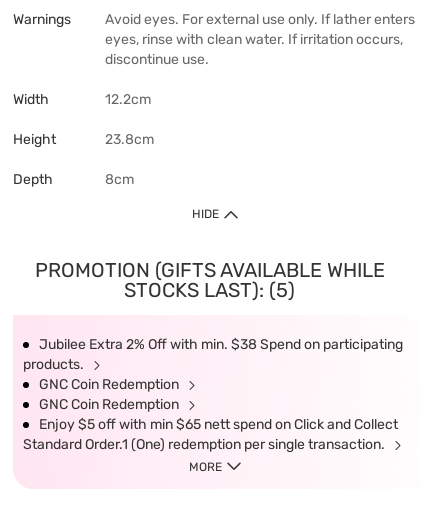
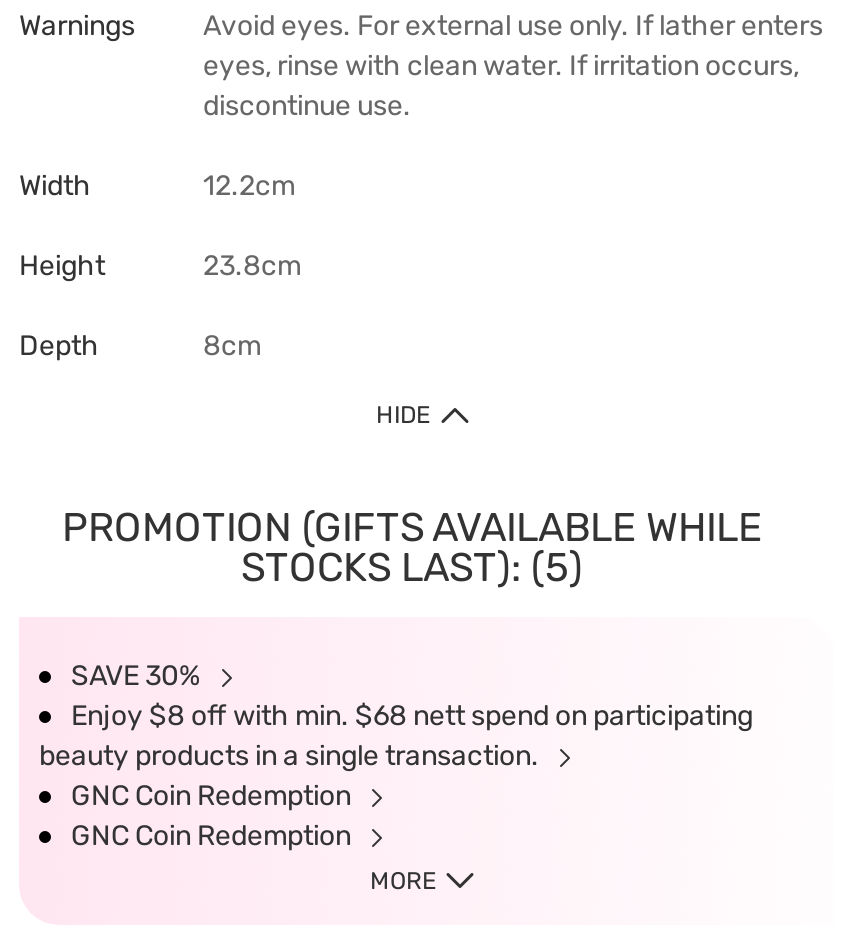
- Jubilee Extra 2% Off with min. $38 Spend on participating
- products.
+ SAVE 30%
+ Enjoy $8 off with min. $68 nett spend on participating
+ beauty products in a single transaction.

moved down: GNC Coin Redemption | GNC Coin Redemption

- Enjoy $5 off with min $65 nett spend on Click and Collect
- Standard Order.1 (One) redemption per single transaction.
